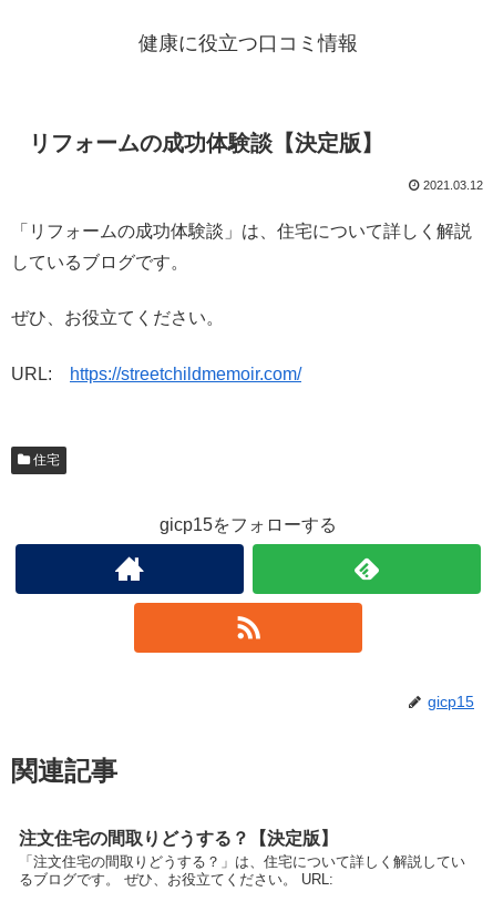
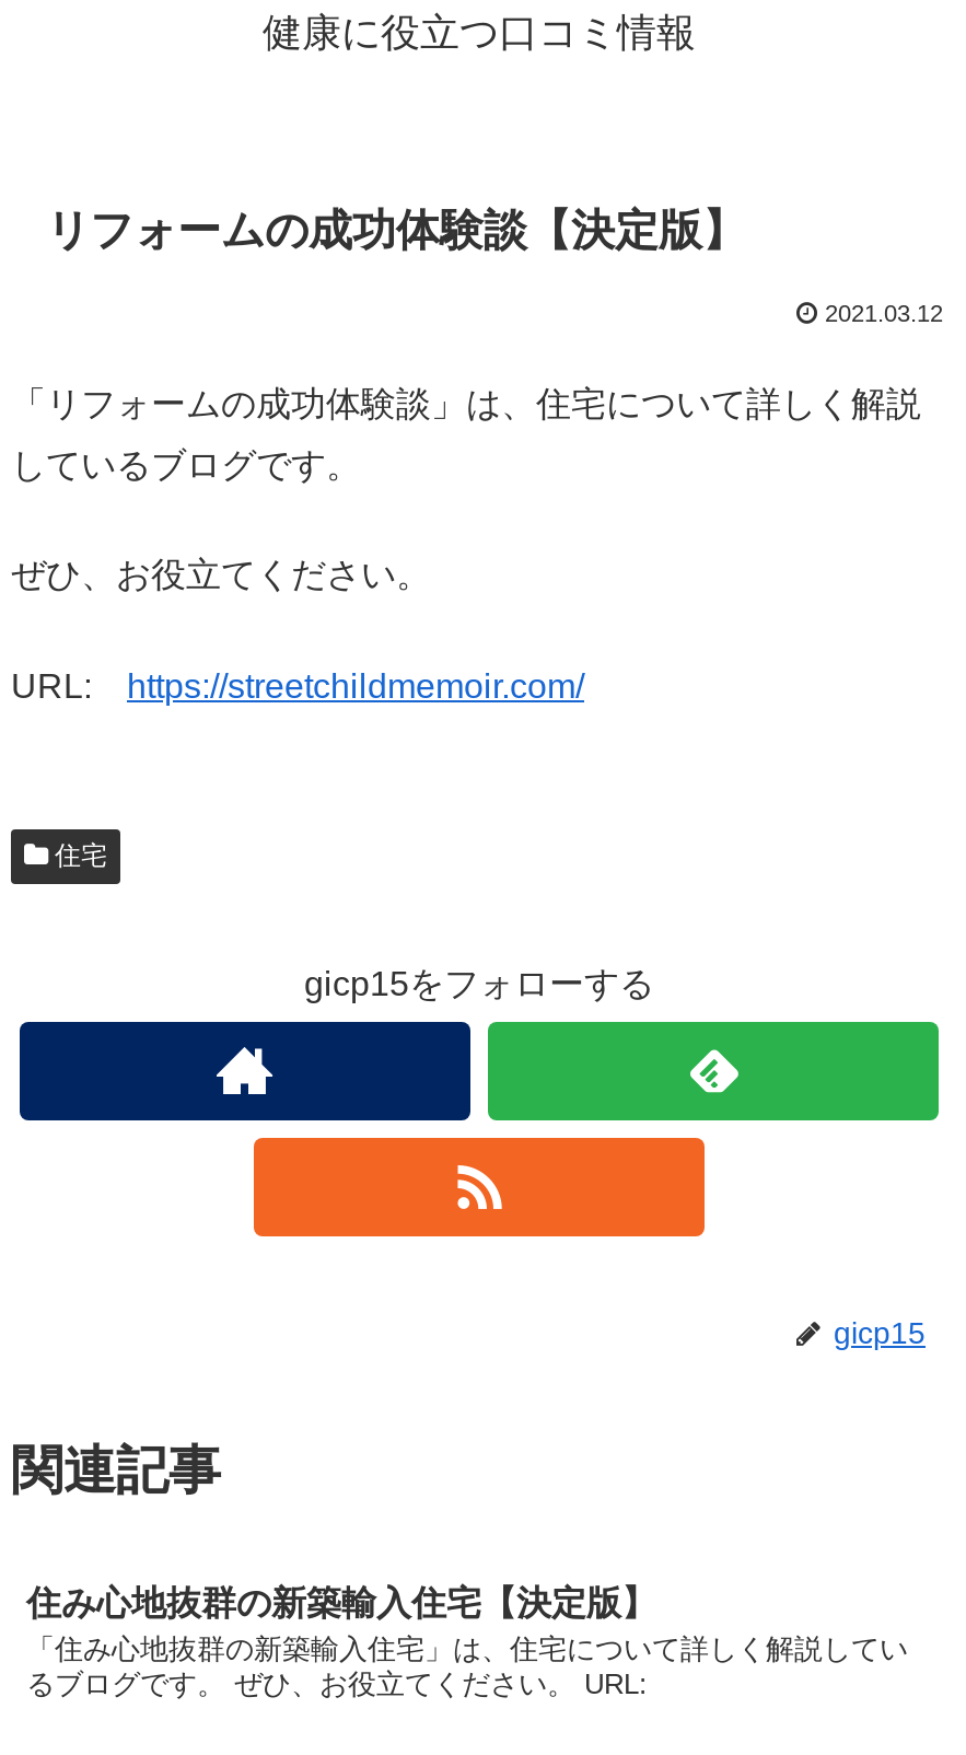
- 注文住宅の間取りどうする？【決定版】
+ 住み心地抜群の新築輸入住宅【決定版】

- 「注文住宅の間取りどうする？」は、住宅について詳しく解説してい
+ 「住み心地抜群の新築輸入住宅」は、住宅について詳しく解説してい
